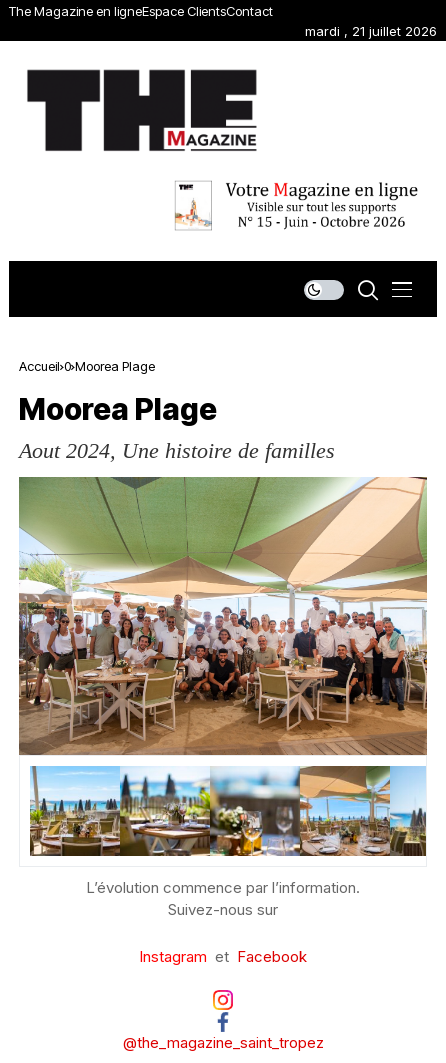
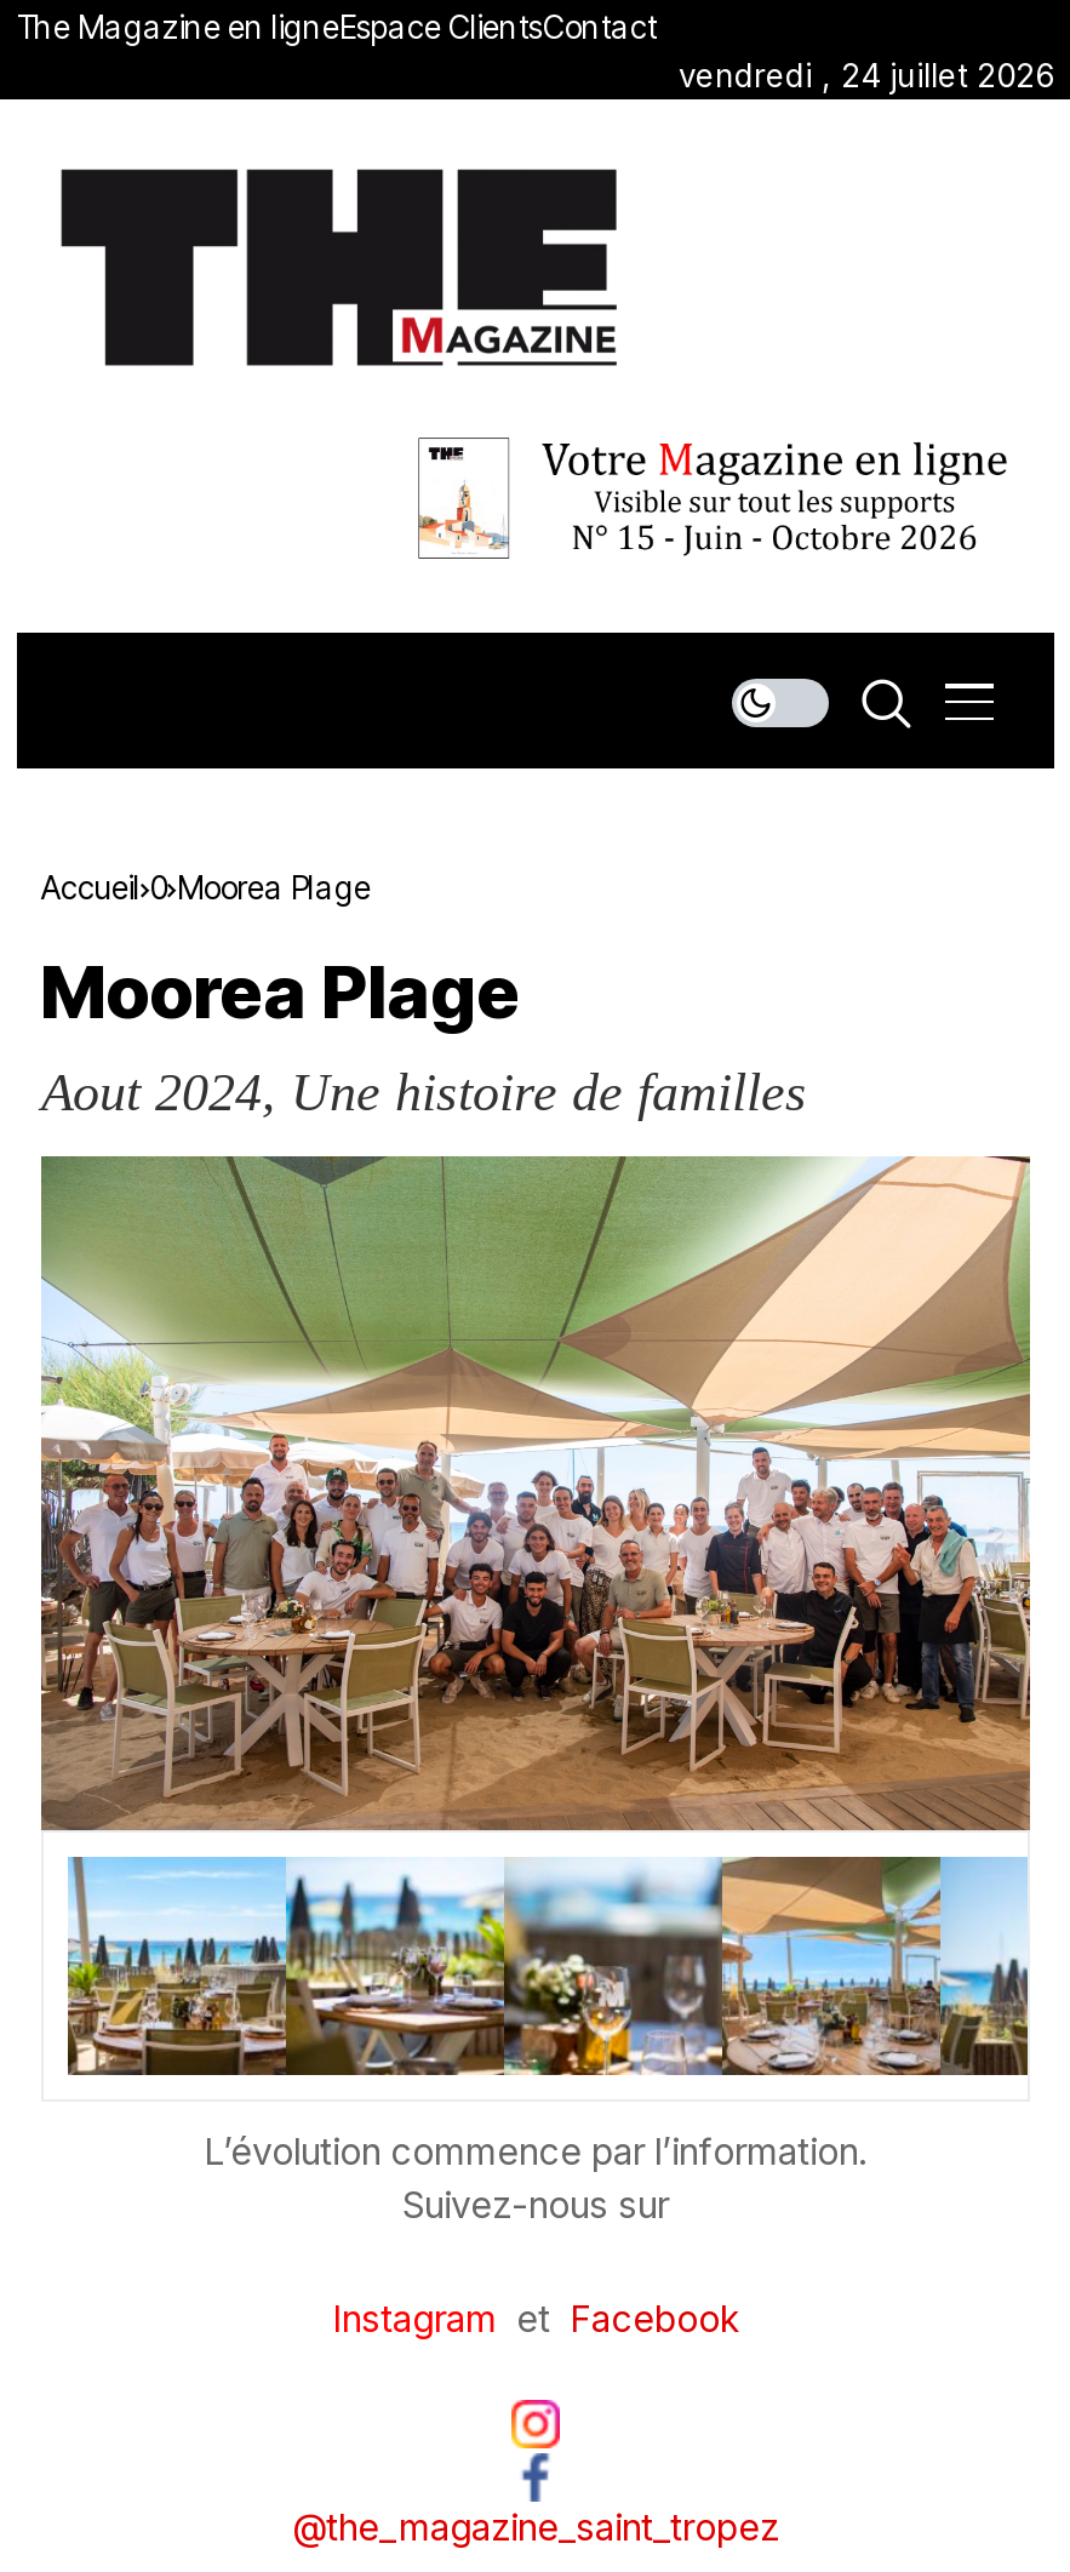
- mardi , 21 juillet 2026
+ vendredi , 24 juillet 2026
